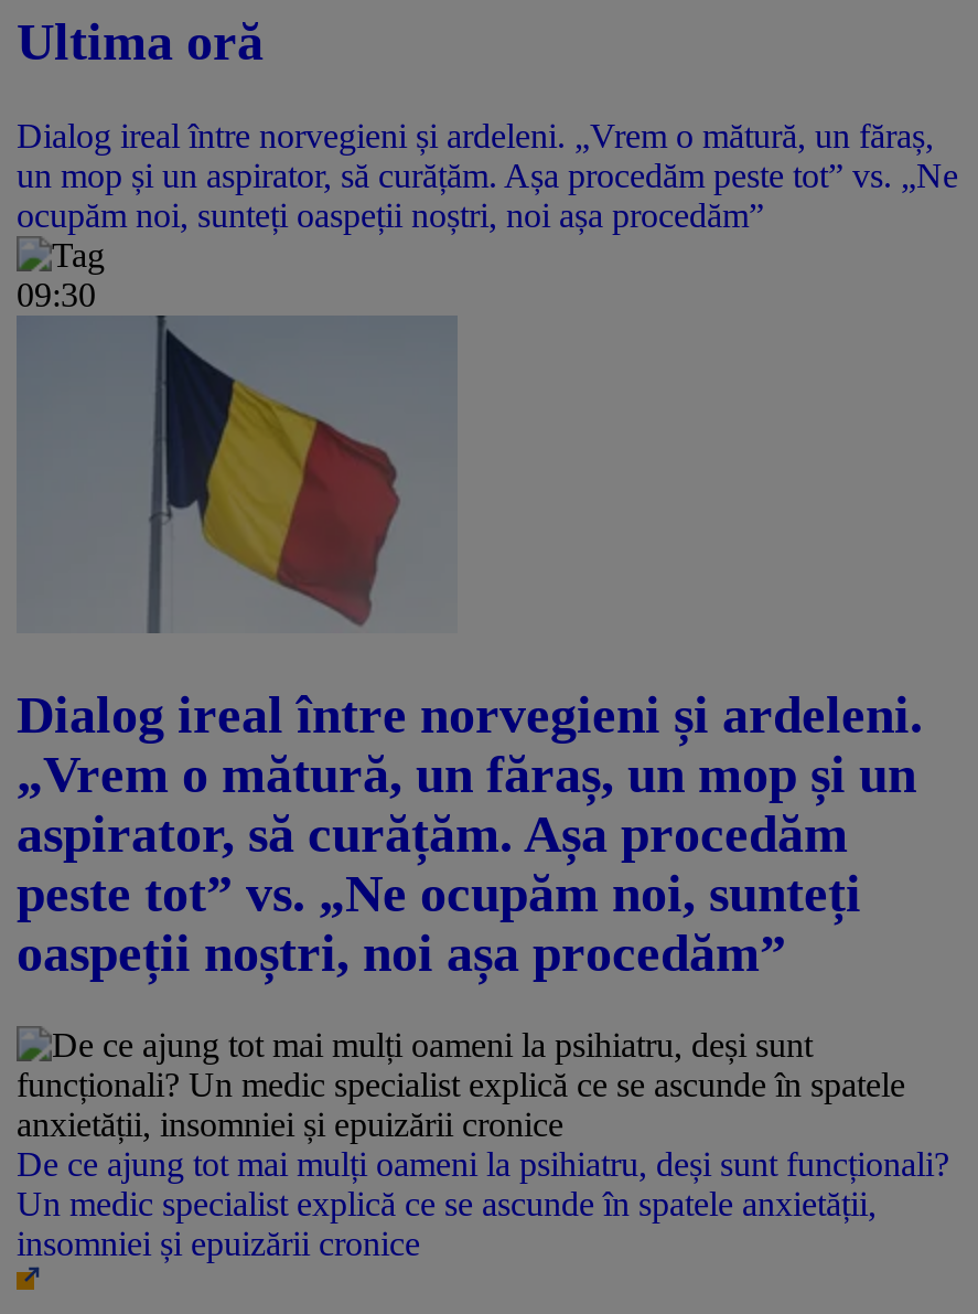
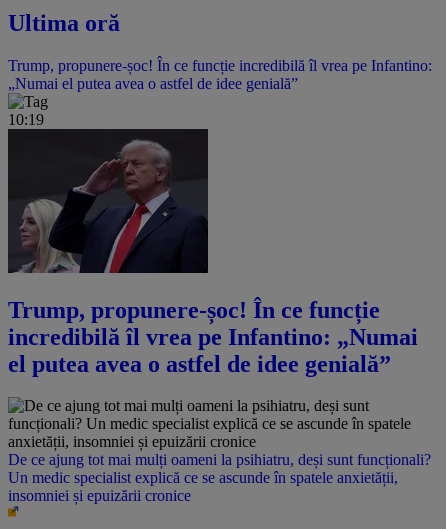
- Dialog ireal între norvegieni și ardeleni. „Vrem o mătură, un făraș,
- un mop și un aspirator, să curățăm. Așa procedăm peste tot” vs. „Ne
- ocupăm noi, sunteți oaspeții noștri, noi așa procedăm”
+ Trump, propunere-șoc! În ce funcție incredibilă îl vrea pe Infantino:
+ „Numai el putea avea o astfel de idee genială”

- 09:30
+ 10:19

- [image]
+ [image]

- Dialog ireal între norvegieni și ardeleni.
- „Vrem o mătură, un făraș, un mop și un
- aspirator, să curățăm. Așa procedăm
- peste tot” vs. „Ne ocupăm noi, sunteți
- oaspeții noștri, noi așa procedăm”
+ Trump, propunere-șoc! În ce funcție
+ incredibilă îl vrea pe Infantino: „Numai
+ el putea avea o astfel de idee genială”
